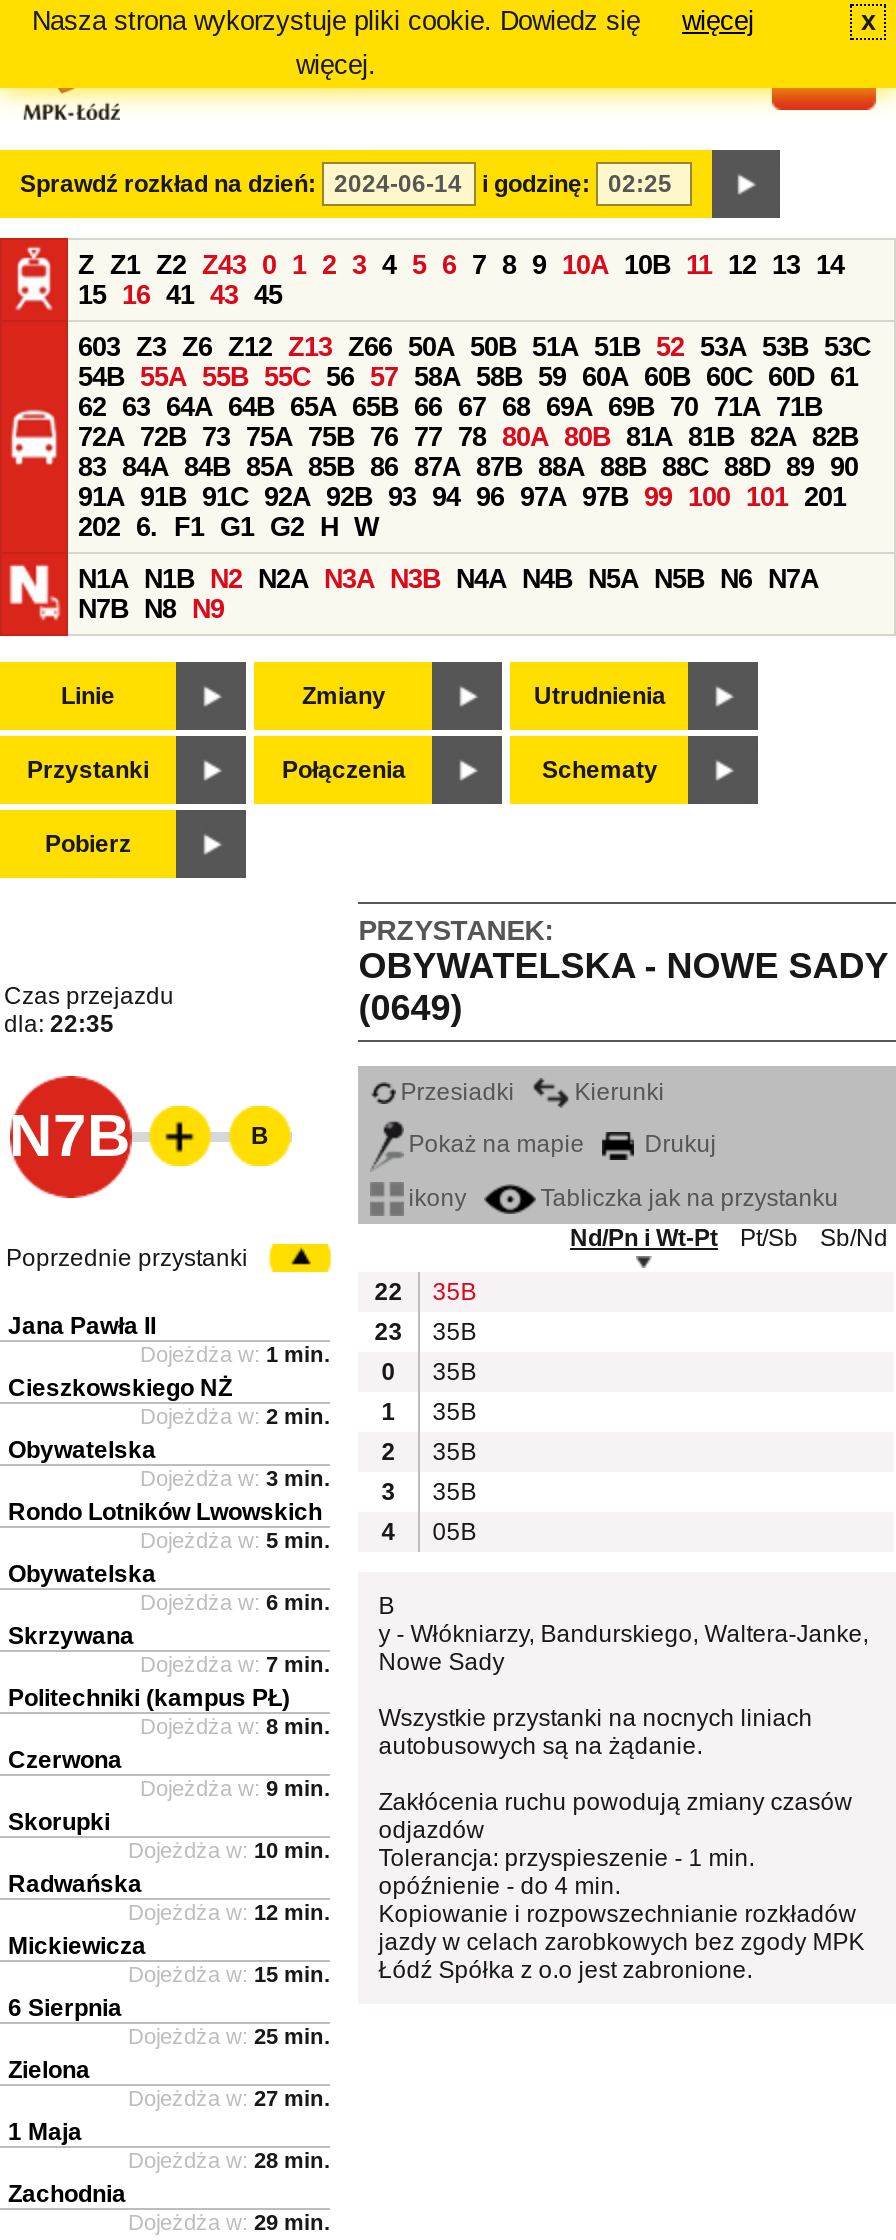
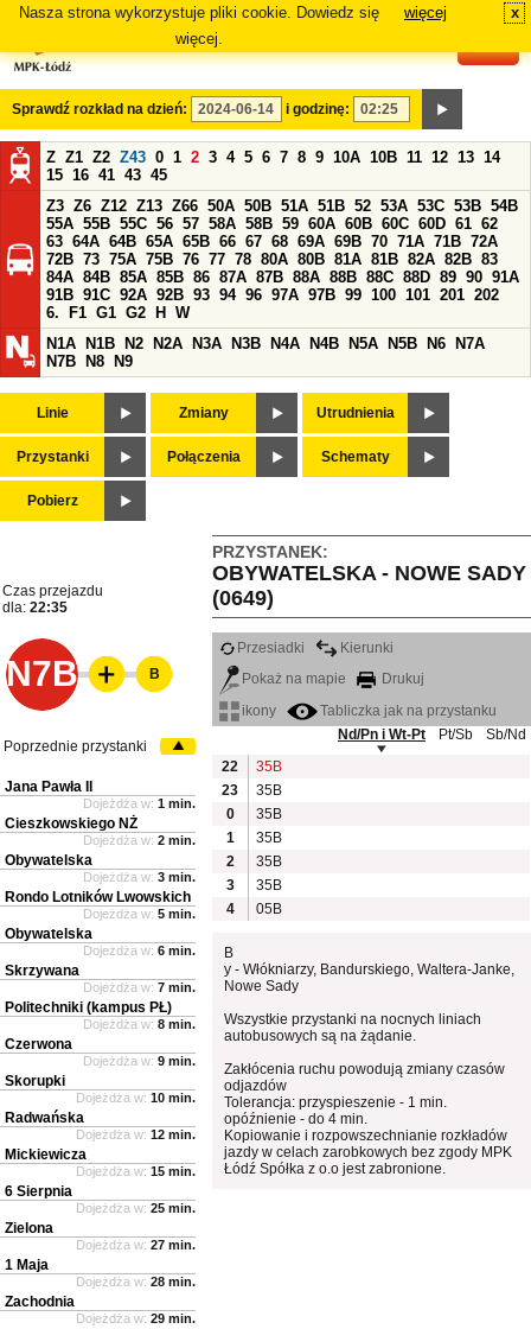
- 603 Z3 Z6 Z12 Z13 Z66 50A 50B 51A 51B 52 53A 53B 53C
- 54B 55A 55B 55C 56 57 58A 58B 59 60A 60B 60C 60D 61
- 62 63 64A 64B 65A 65B 66 67 68 69A 69B 70 71A 71B
- 72A 72B 73 75A 75B 76 77 78 80A 80B 81A 81B 82A 82B
- 83 84A 84B 85A 85B 86 87A 87B 88A 88B 88C 88D 89 90
- 91A 91B 91C 92A 92B 93 94 96 97A 97B 99 100 101 201
- 202 6. F1 G1 G2 H W
+ Z3 Z6 Z12 Z13 Z66 50A 50B 51A 51B 52 53A 53C 53B 54B
+ 55A 55B 55C 56 57 58A 58B 59 60A 60B 60C 60D 61 62
+ 63 64A 64B 65A 65B 66 67 68 69A 69B 70 71A 71B 72A
+ 72B 73 75A 75B 76 77 78 80A 80B 81A 81B 82A 82B 83
+ 84A 84B 85A 85B 86 87A 87B 88A 88B 88C 88D 89 90 91A
+ 91B 91C 92A 92B 93 94 96 97A 97B 99 100 101 201 202
+ 6. F1 G1 G2 H W
